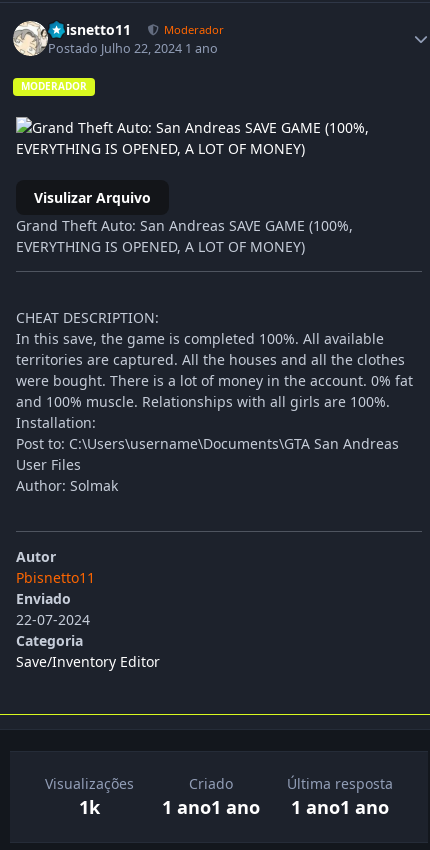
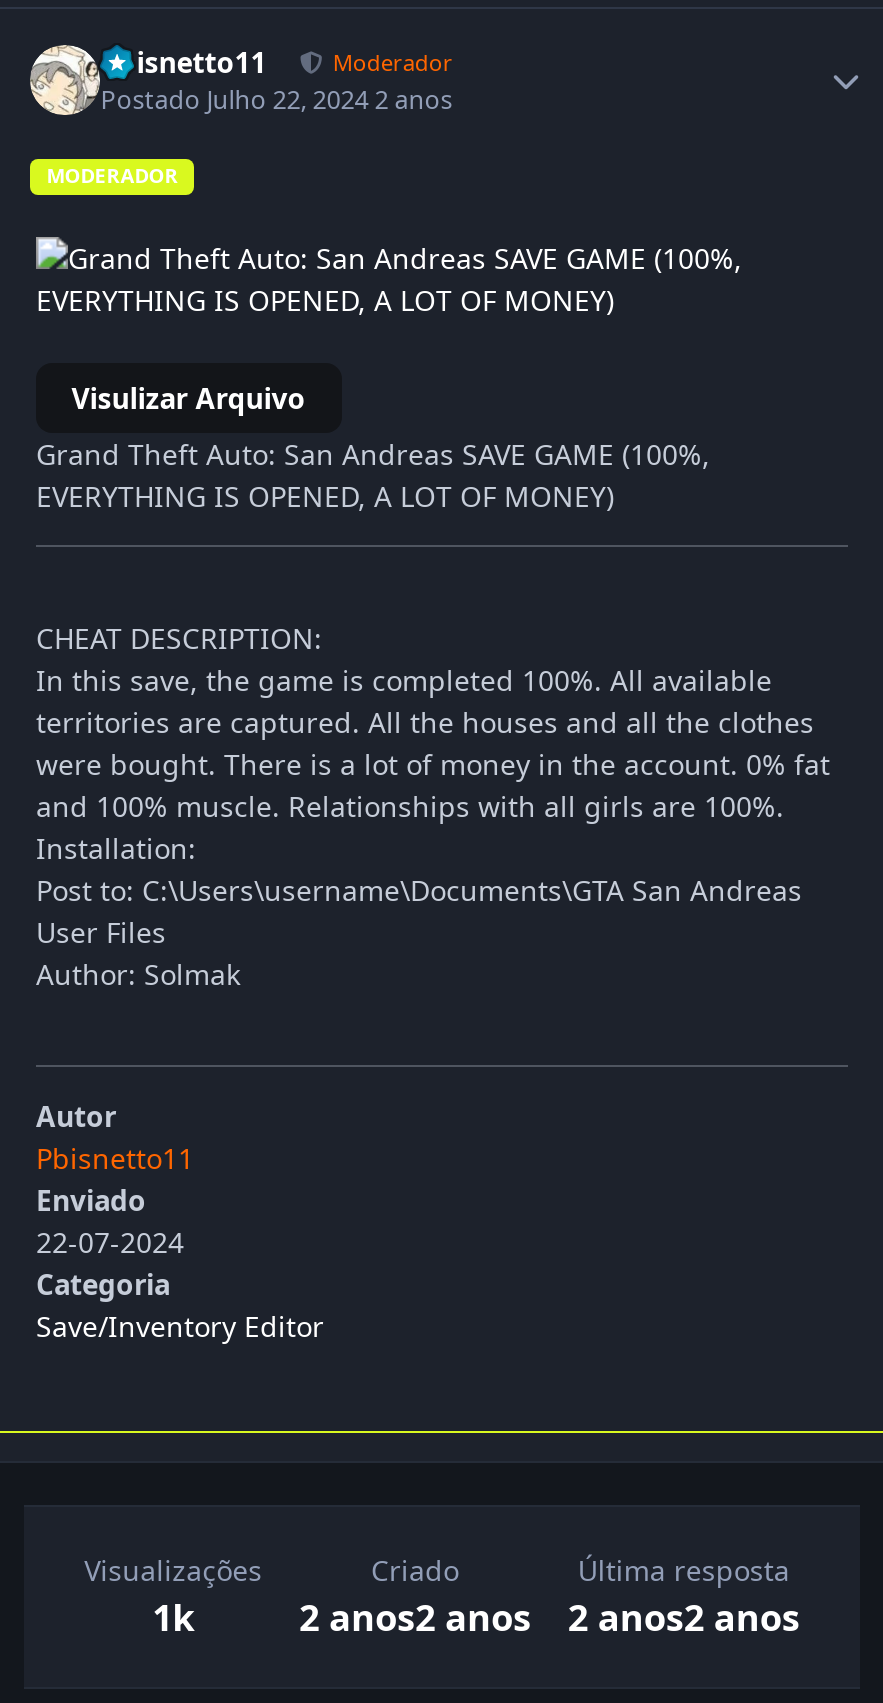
- Postado Julho 22, 2024 1 ano
+ Postado Julho 22, 2024 2 anos

- 1 ano1 ano
+ 2 anos2 anos

- 1 ano1 ano
+ 2 anos2 anos
